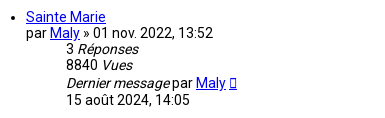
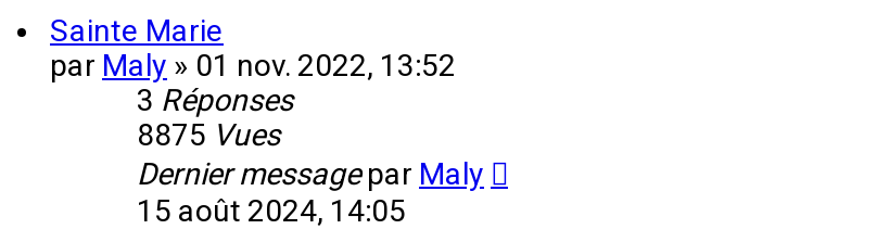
- 8840 Vues
+ 8875 Vues
